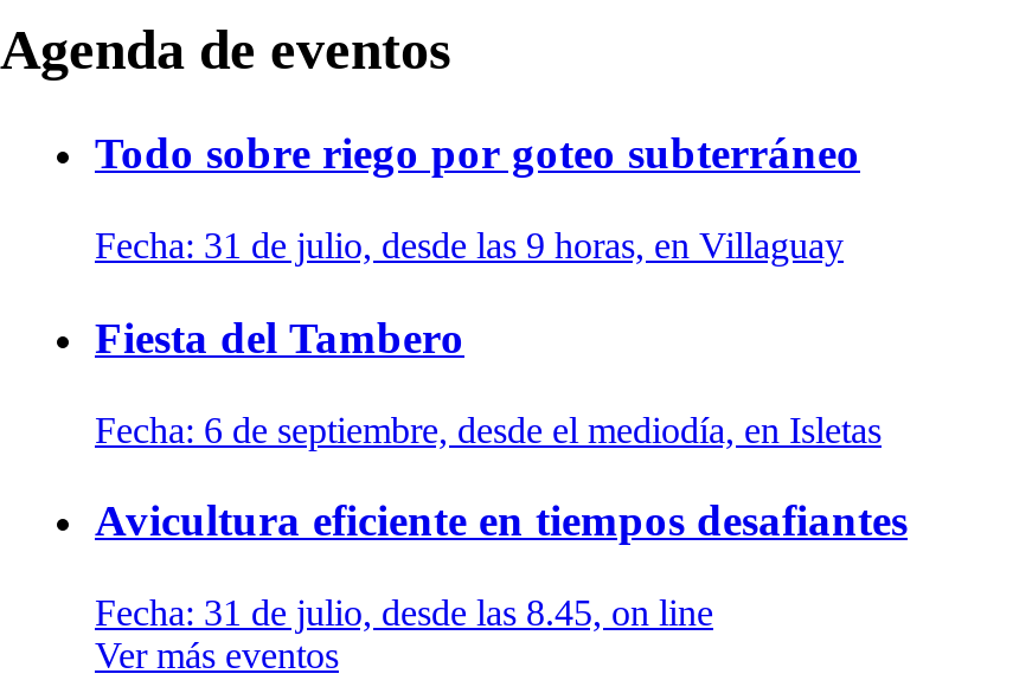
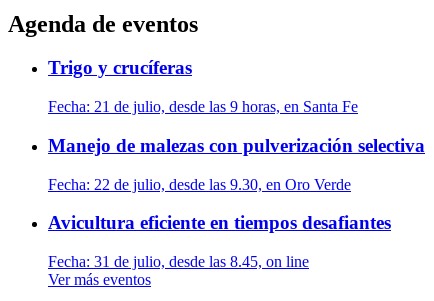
- Todo sobre riego por goteo subterráneo
+ Trigo y crucíferas

- Fecha: 31 de julio, desde las 9 horas, en Villaguay
+ Fecha: 21 de julio, desde las 9 horas, en Santa Fe

- Fiesta del Tambero
+ Manejo de malezas con pulverización selectiva

- Fecha: 6 de septiembre, desde el mediodía, en Isletas
+ Fecha: 22 de julio, desde las 9.30, en Oro Verde
